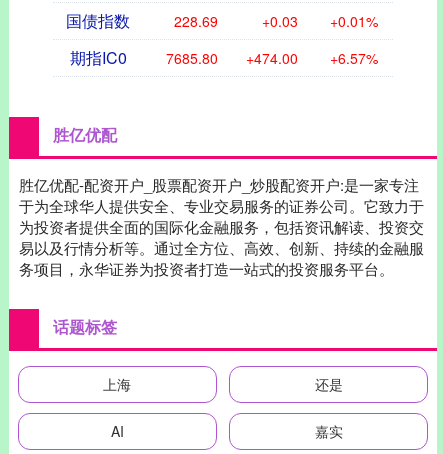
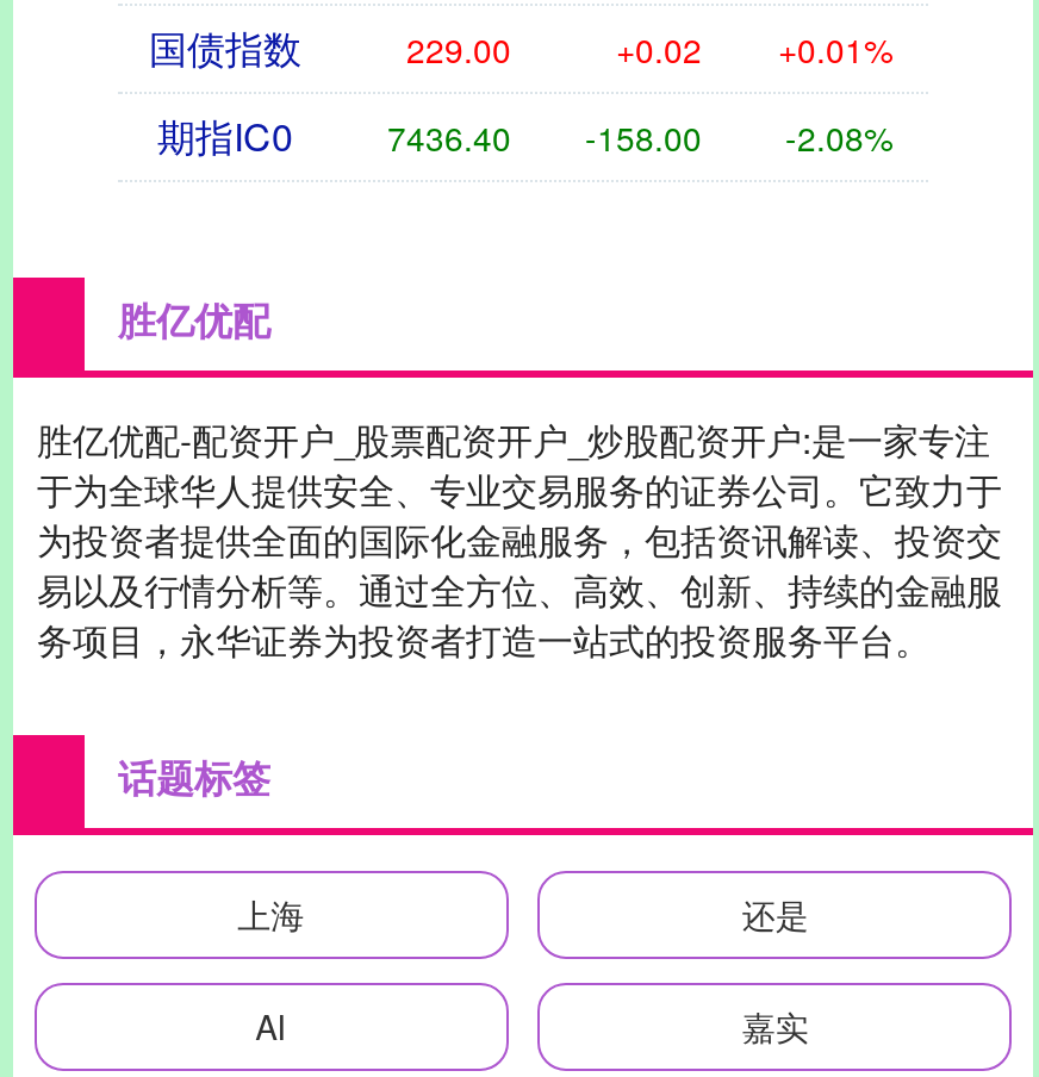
- 228.69
+ 229.00

- +0.03 +0.01%
+ +0.02 +0.01%

- 7685.80
+ 7436.40

- +474.00
+ -158.00

- +6.57%
+ -2.08%
